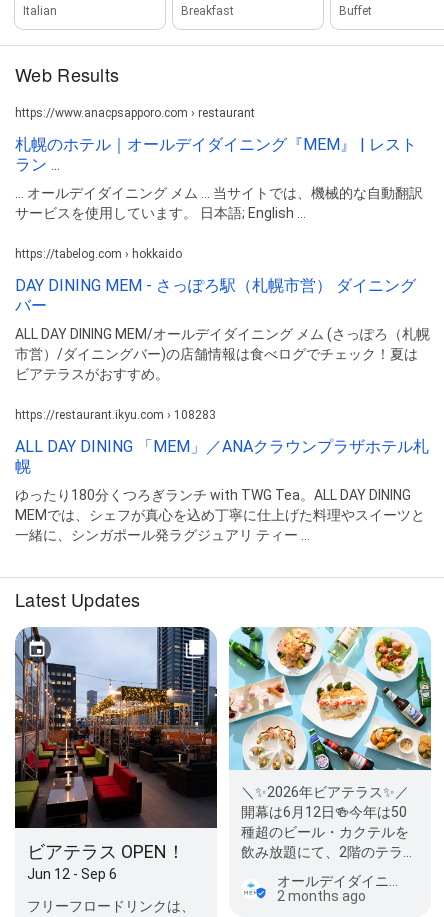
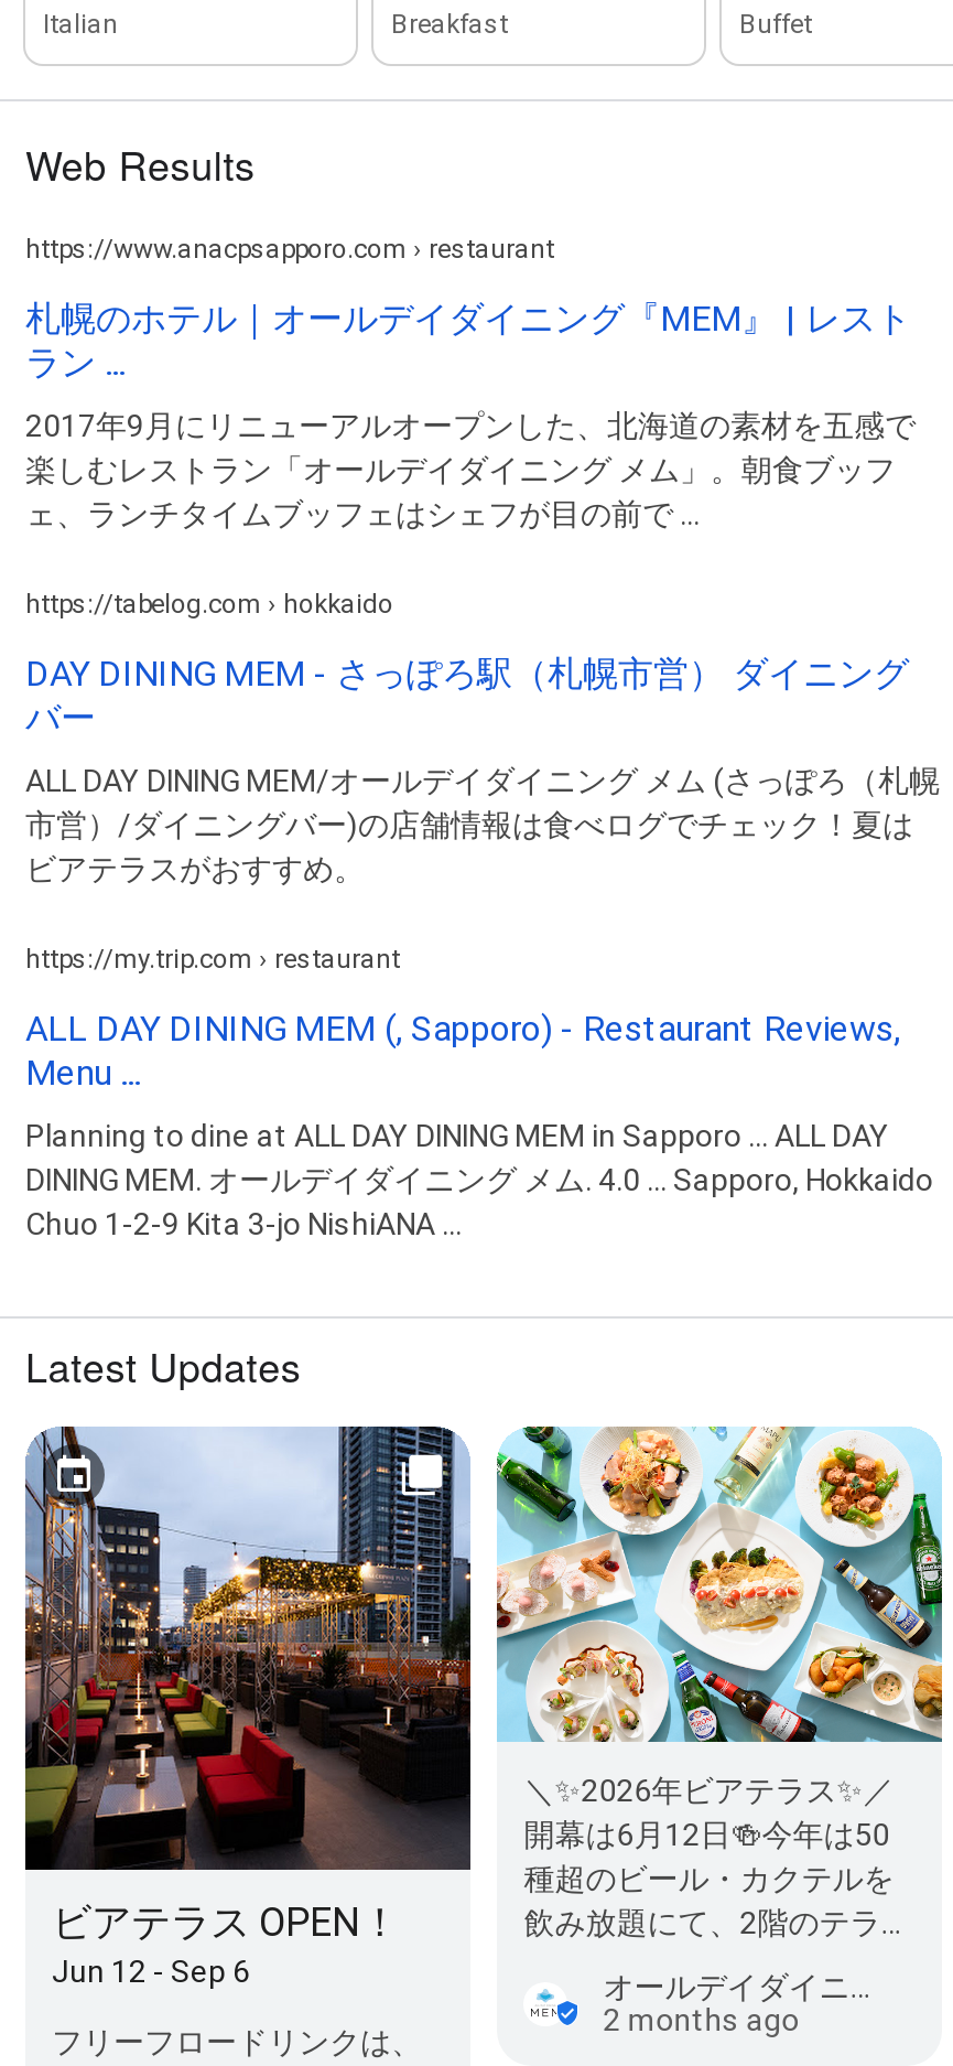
- ... オールデイダイニング メム ... 当サイトでは、機械的な自動翻訳
- サービスを使用しています。 日本語; English ...
+ 2017年9月にリニューアルオープンした、北海道の素材を五感で
+ 楽しむレストラン「オールデイダイニング メム」。朝食ブッフ
+ ェ、ランチタイムブッフェはシェフが目の前で ...

- https://restaurant.ikyu.com › 108283
+ https://my.trip.com › restaurant

- ALL DAY DINING 「MEM」／ANAクラウンプラザホテル札
- 幌
+ ALL DAY DINING MEM (, Sapporo) - Restaurant Reviews,
+ Menu ...

- ゆったり180分くつろぎランチ with TWG Tea。ALL DAY DINING
- MEMでは、シェフが真心を込め丁寧に仕上げた料理やスイーツと
- 一緒に、シンガポール発ラグジュアリ ティー ...
+ Planning to dine at ALL DAY DINING MEM in Sapporo ... ALL DAY
+ DINING MEM. オールデイダイニング メム. 4.0 ... Sapporo, Hokkaido
+ Chuo 1-2-9 Kita 3-jo NishiANA ...
